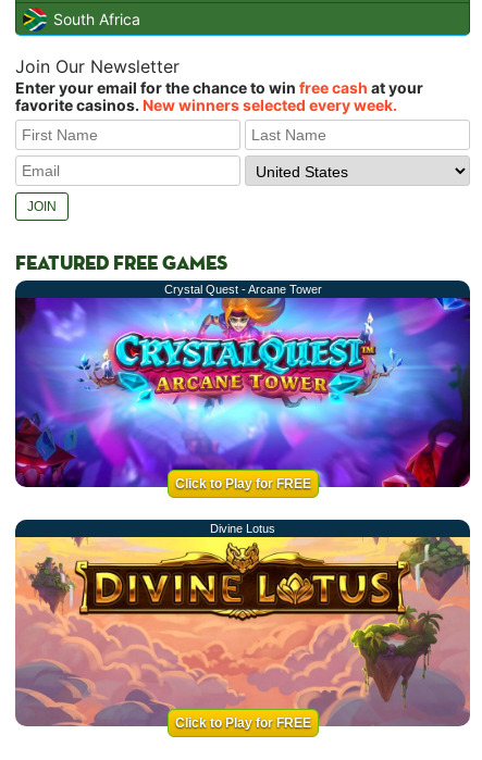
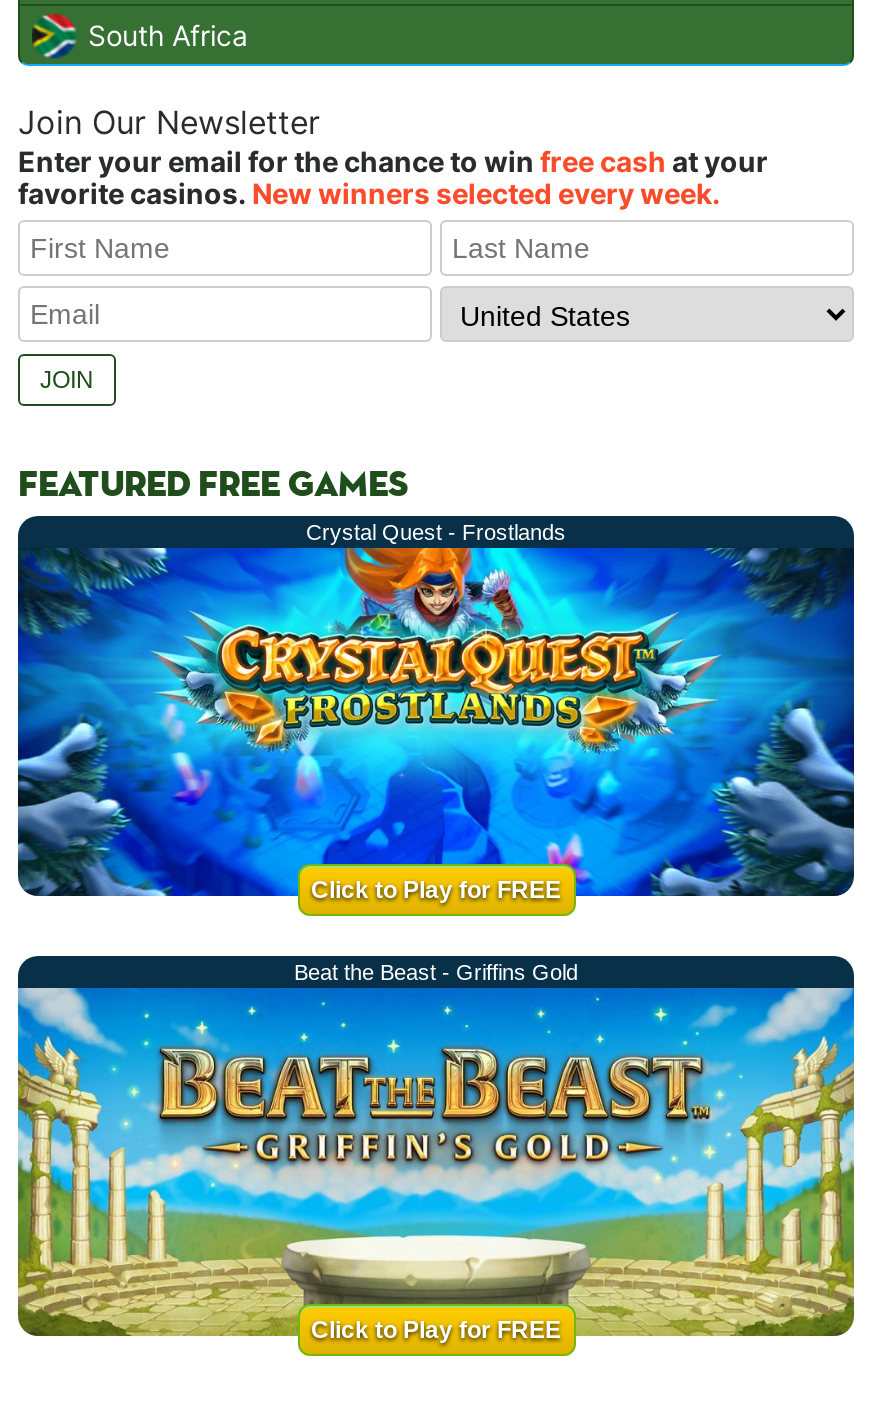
- Crystal Quest - Arcane Tower
+ Crystal Quest - Frostlands

- [image]
- Divine Lotus
+ [image]
+ Beat the Beast - Griffins Gold

- [image]
+ [image]
